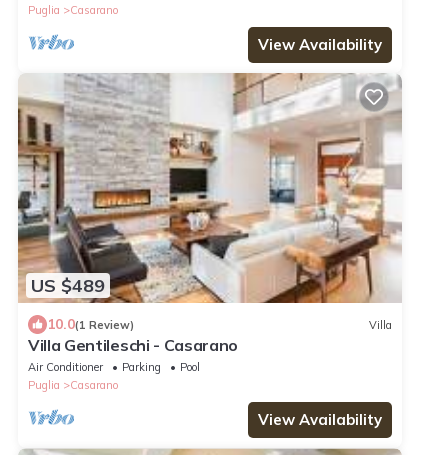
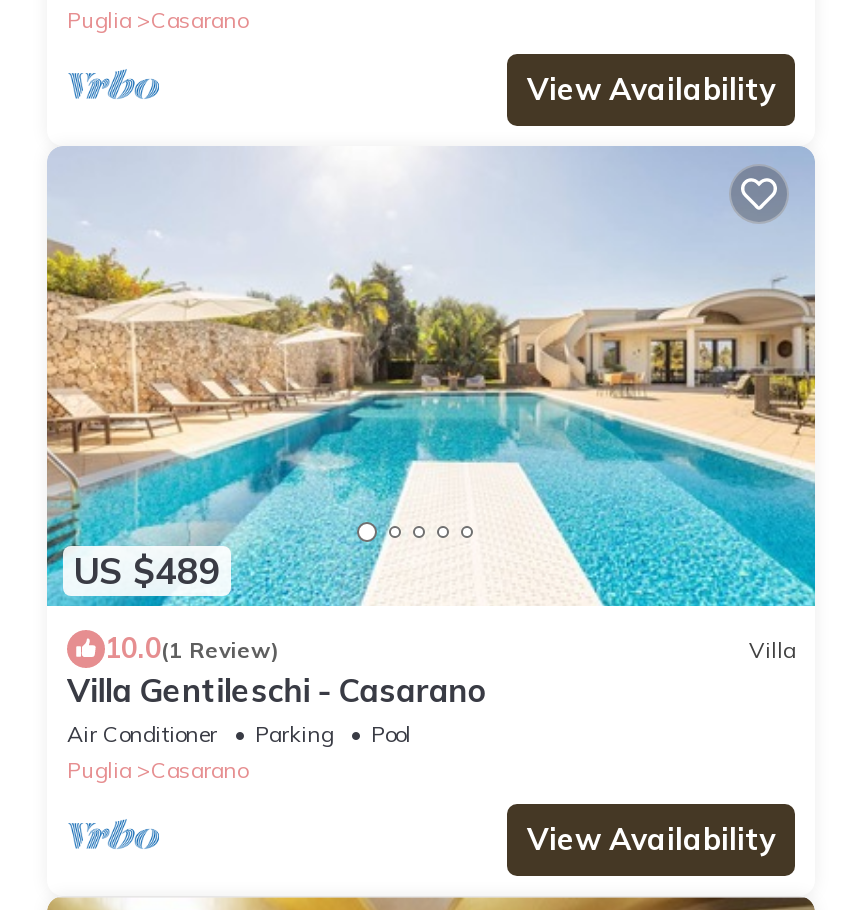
- [image]
+ [image]
